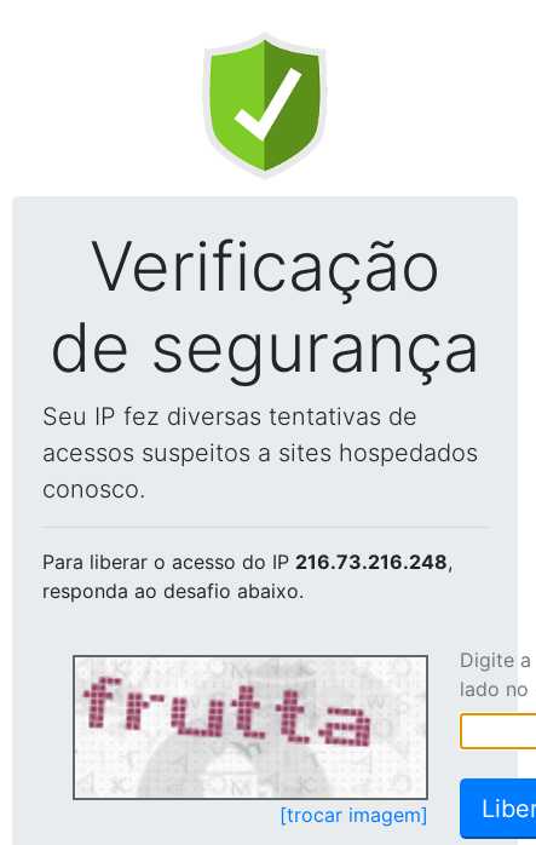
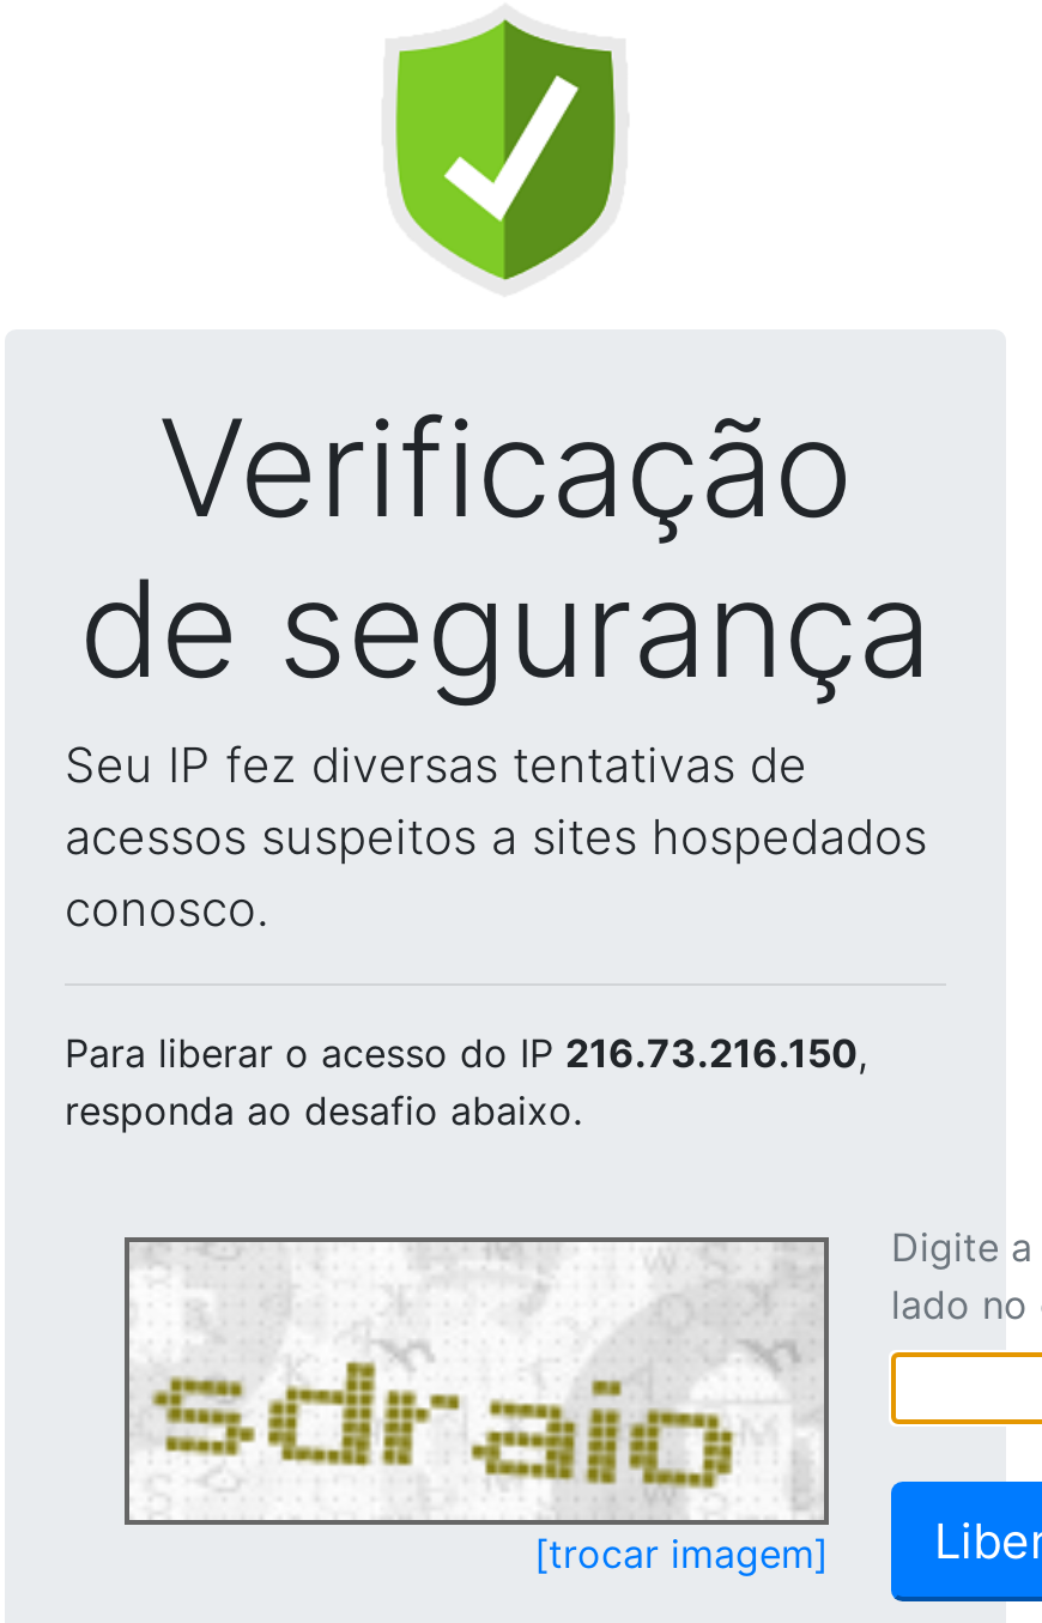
- Para liberar o acesso do IP 216.73.216.248,
+ Para liberar o acesso do IP 216.73.216.150,

- [image]
+ [image]
